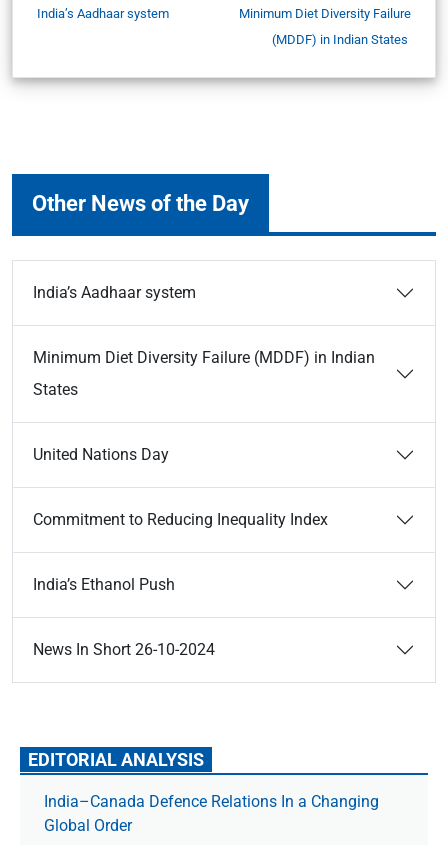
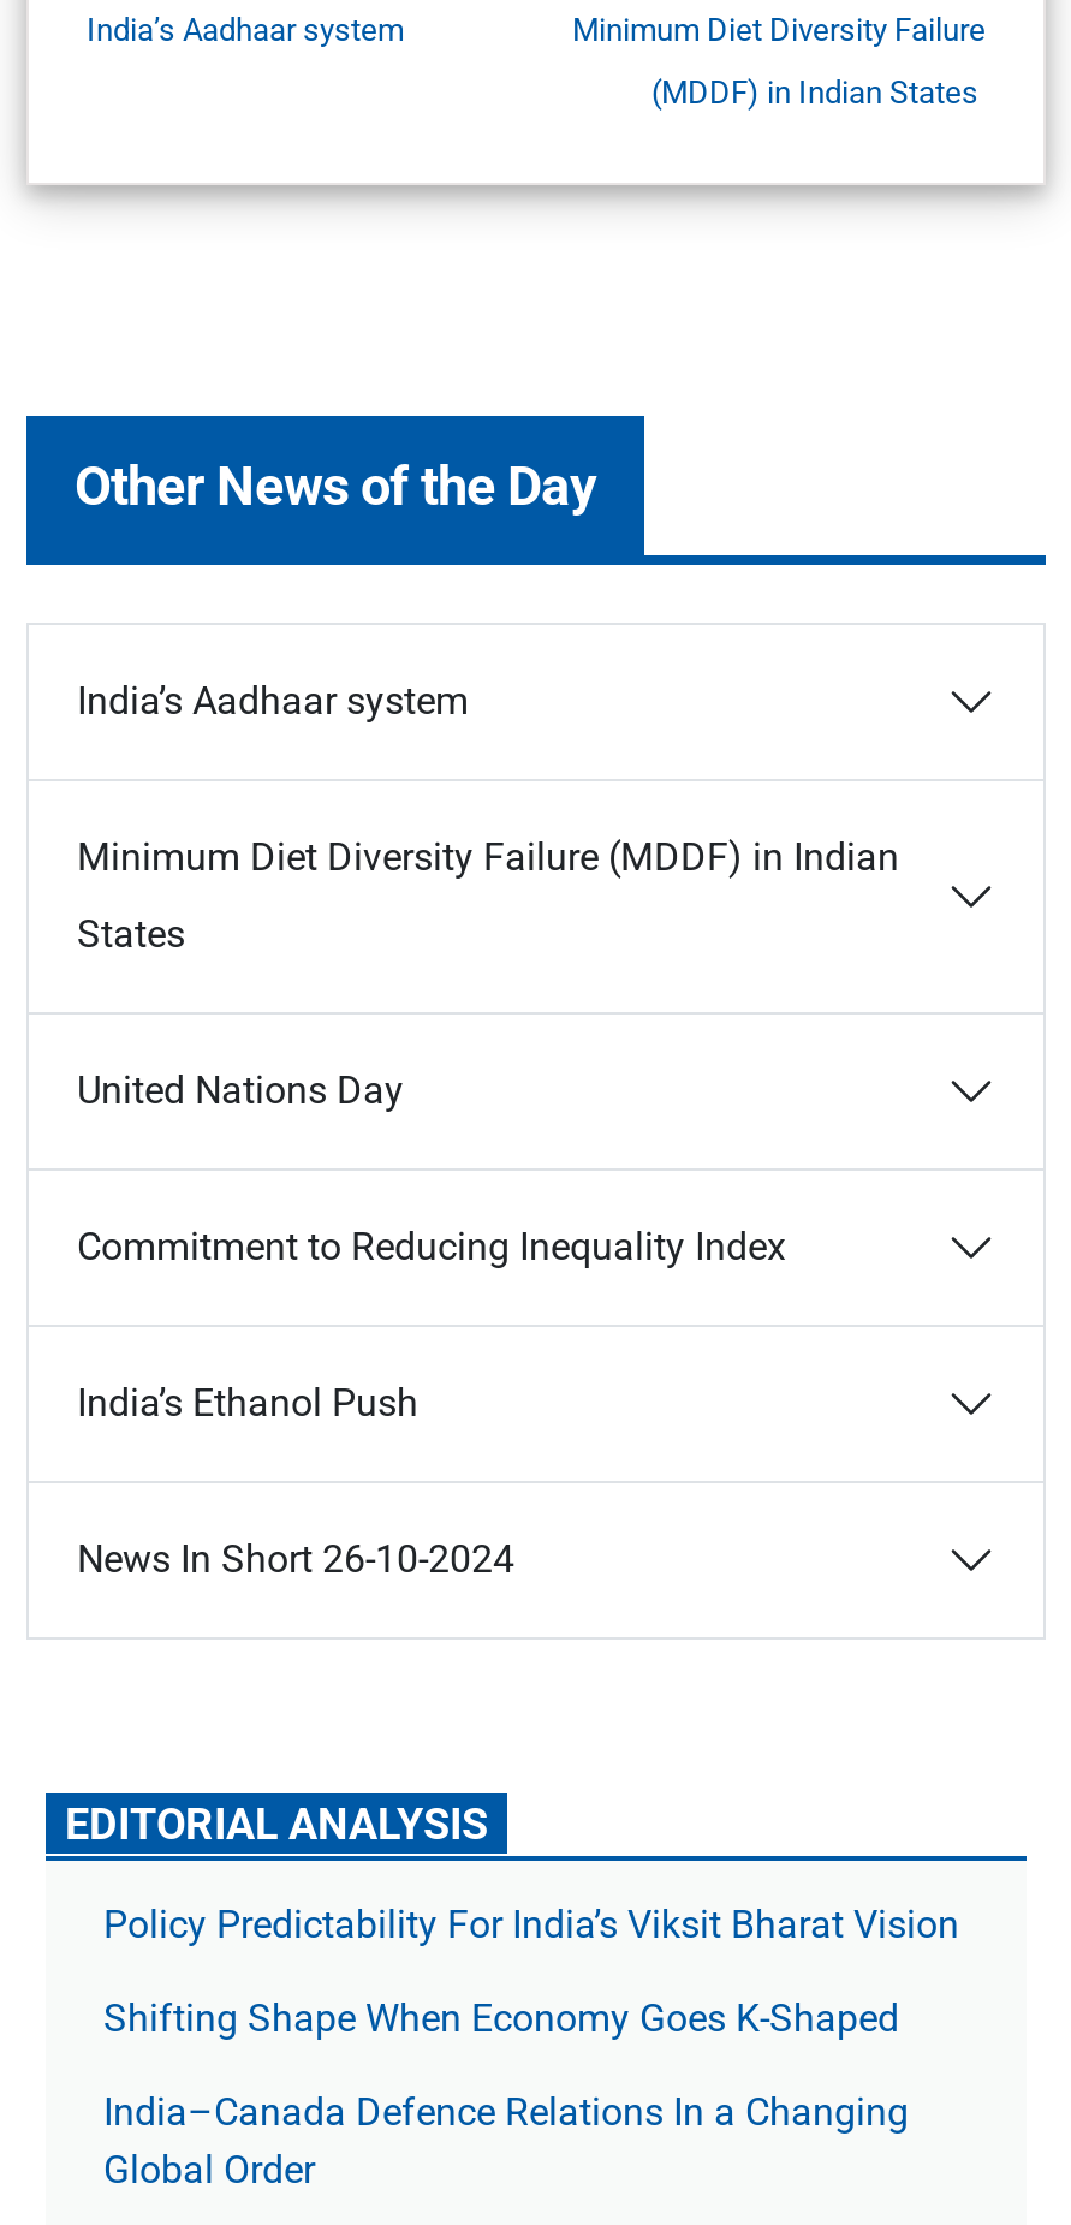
+ Policy Predictability For India’s Viksit Bharat Vision
+ Shifting Shape When Economy Goes K-Shaped
